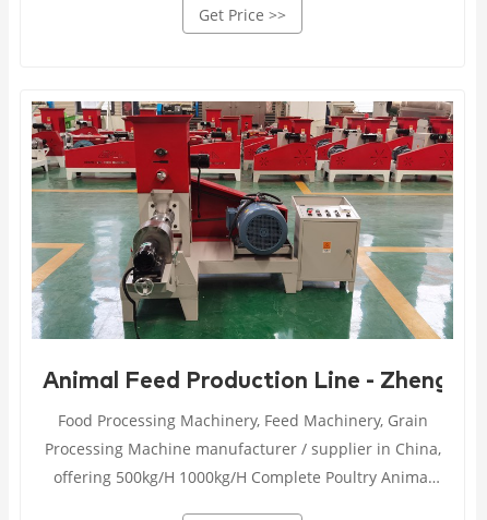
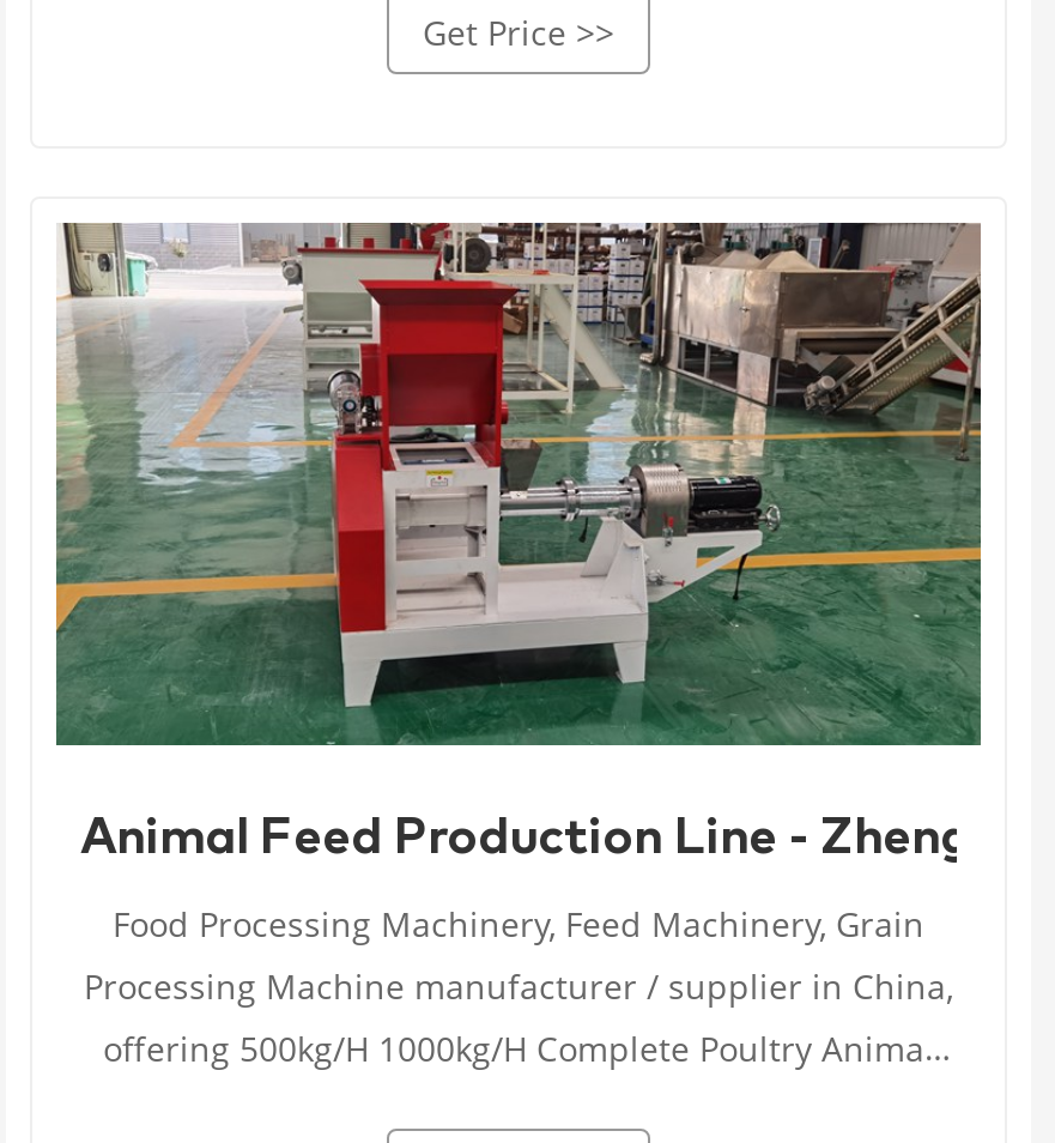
- [image]
+ [image]
